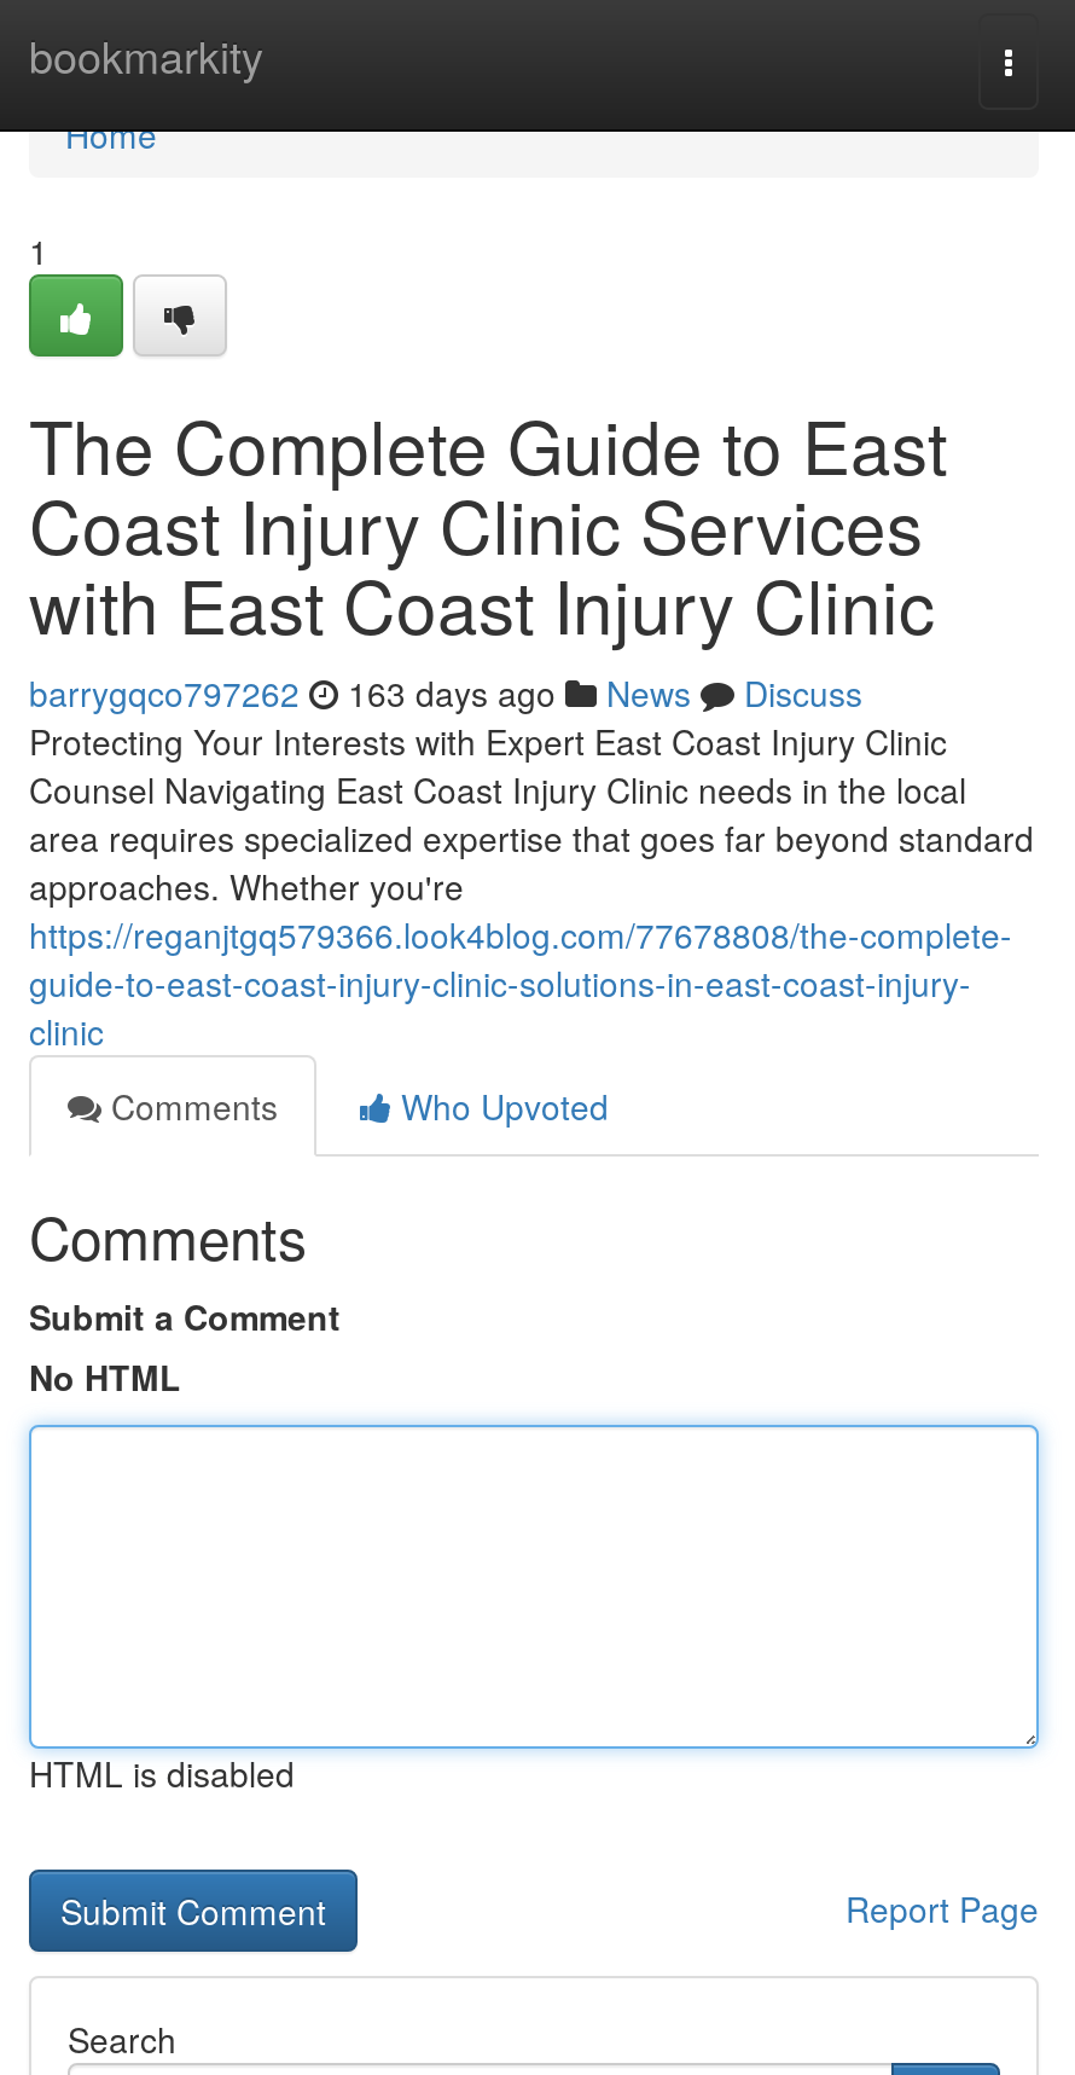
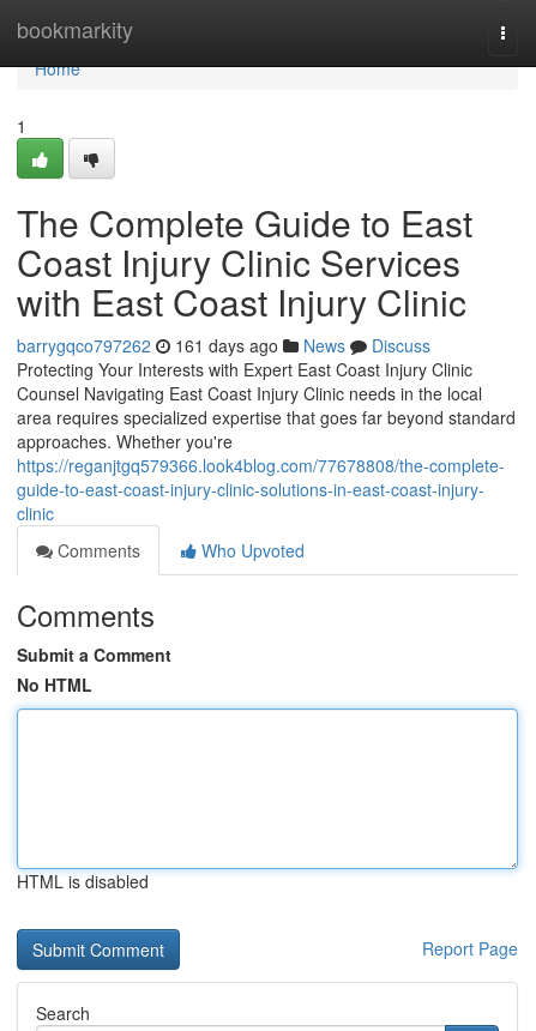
- barrygqco797262 163 days ago News Discuss
+ barrygqco797262 161 days ago News Discuss
